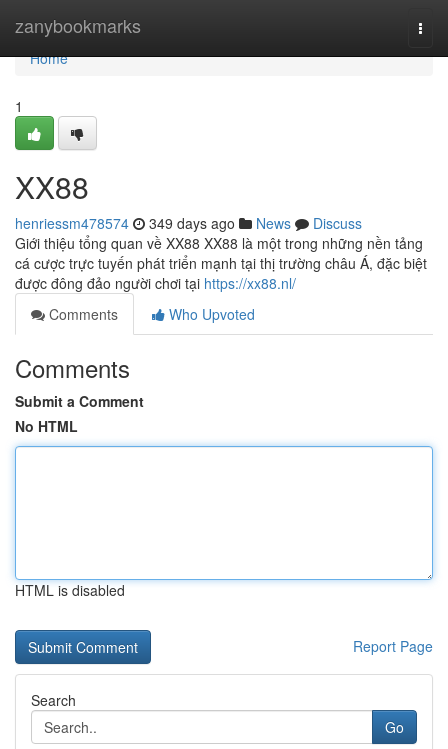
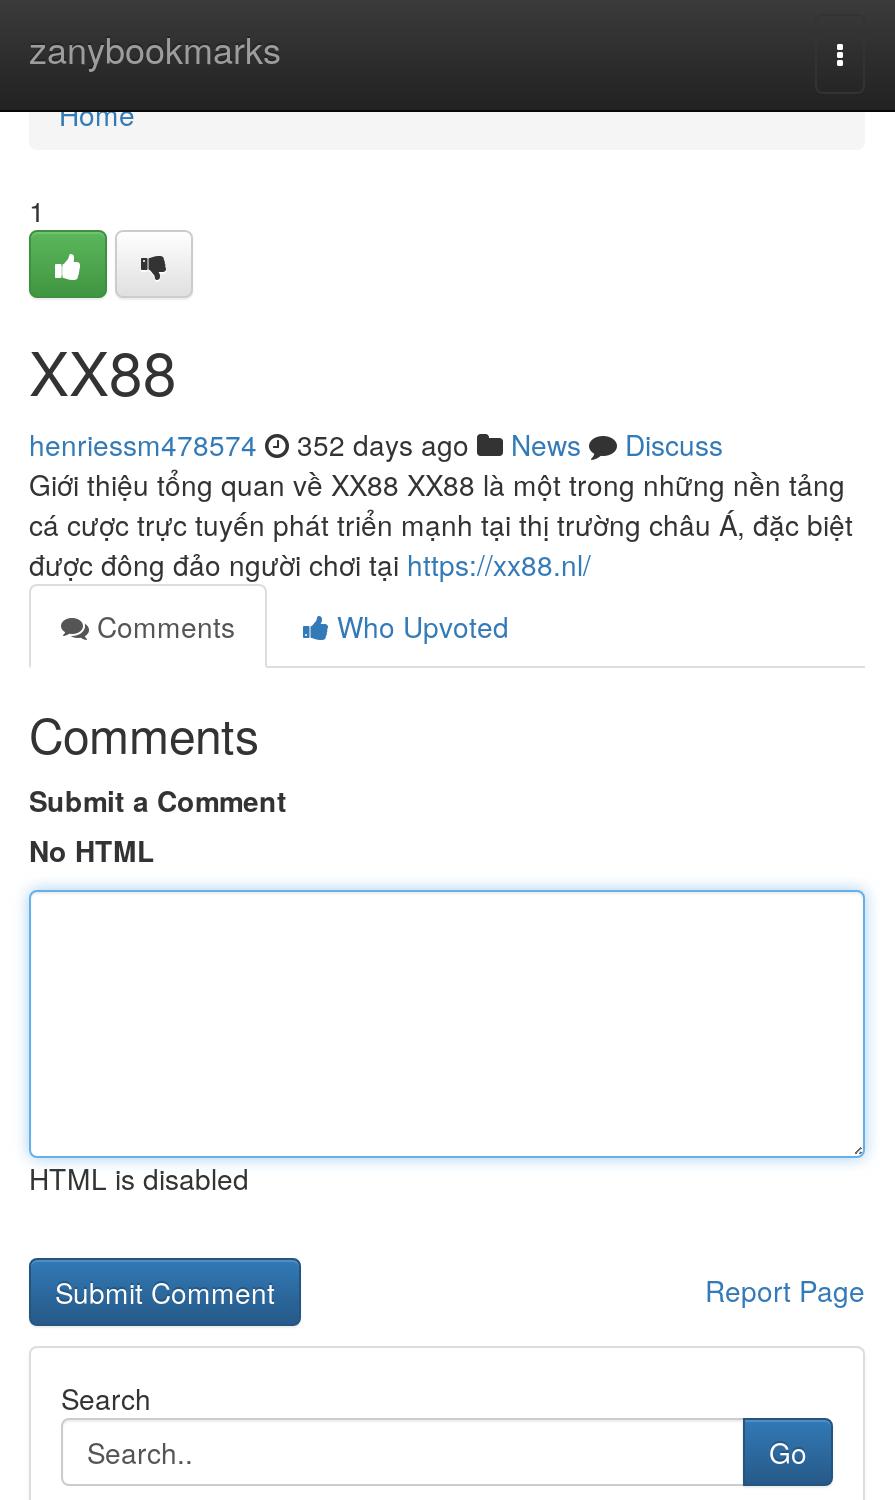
- henriessm478574 349 days ago News Discuss
+ henriessm478574 352 days ago News Discuss
